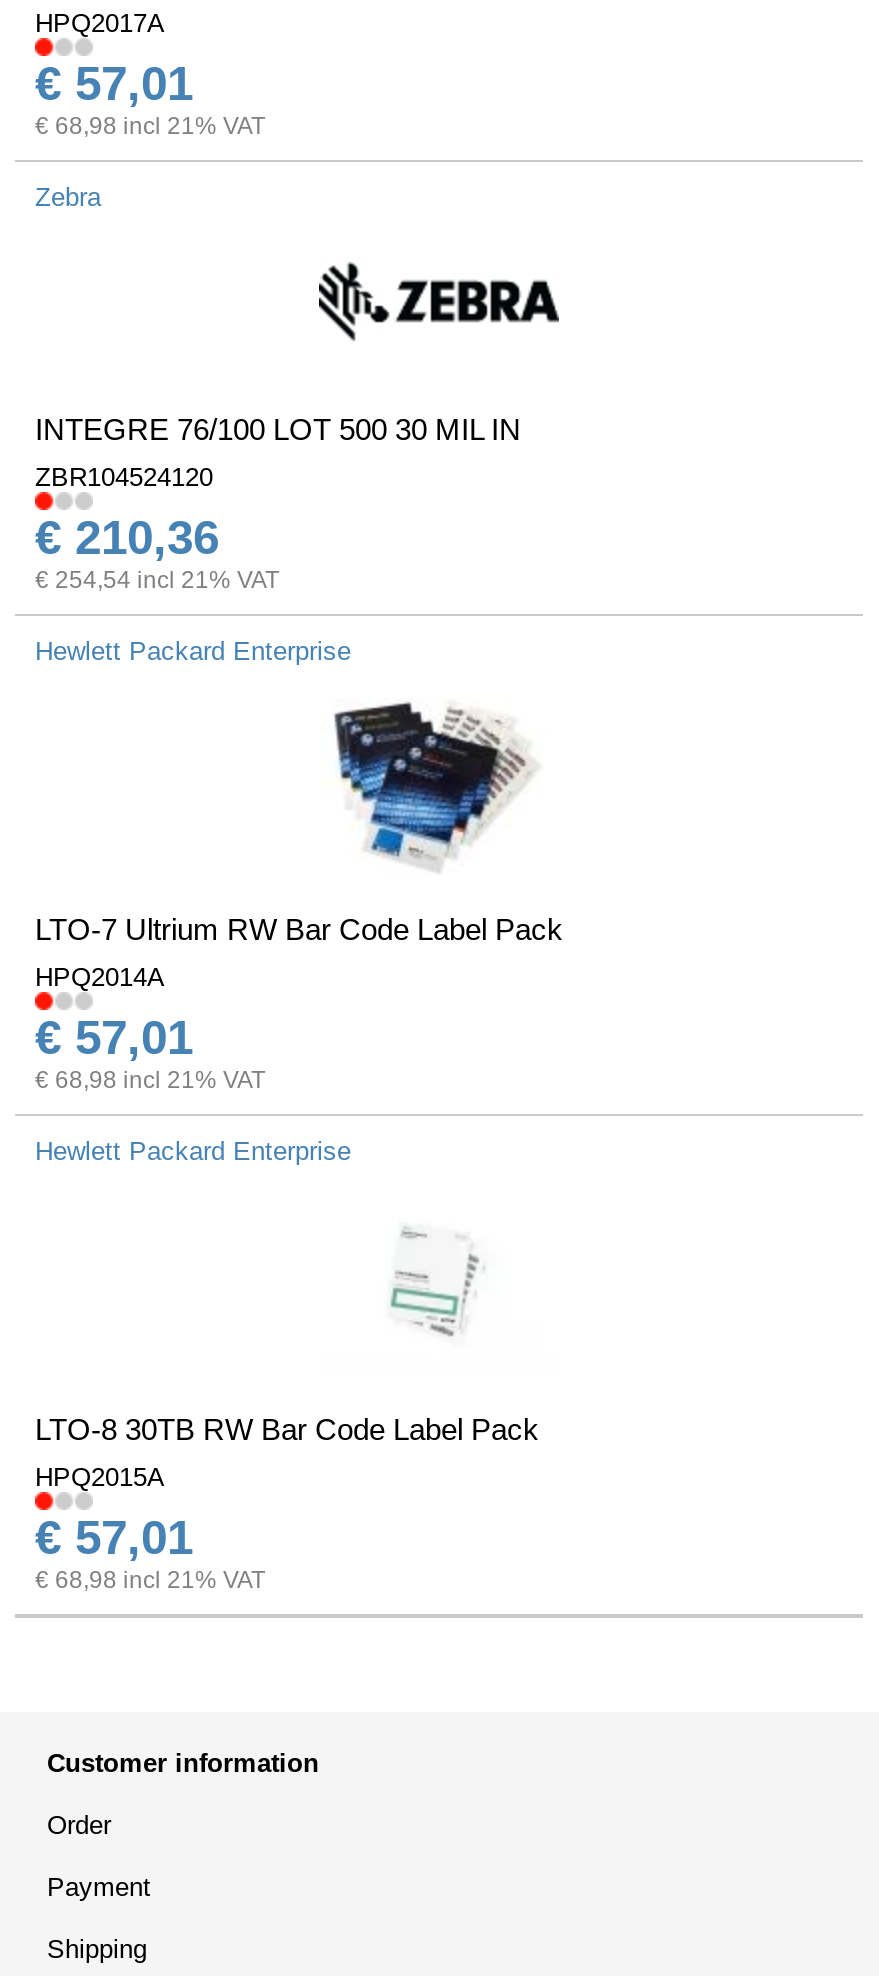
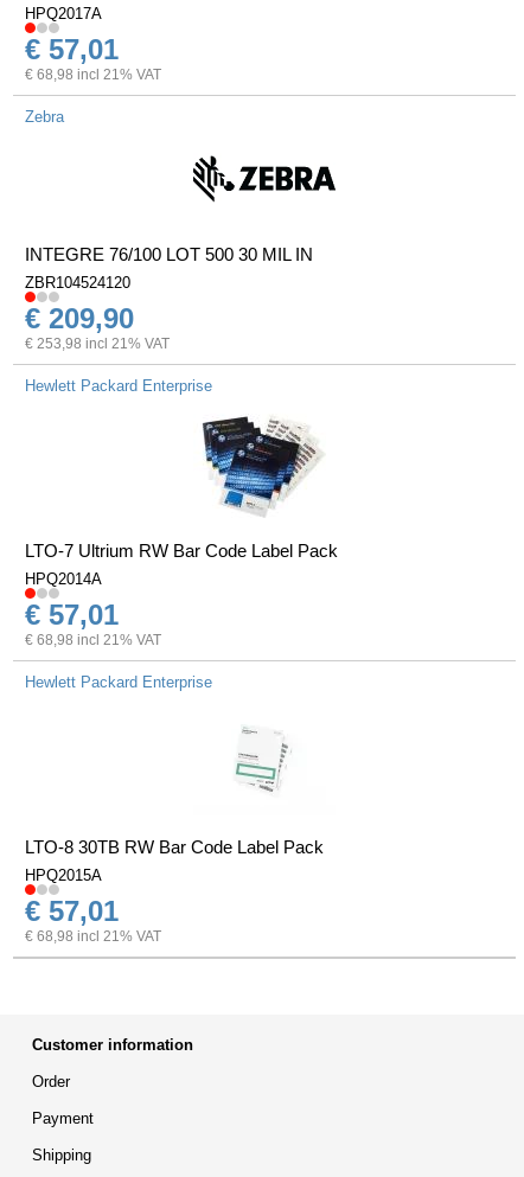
- € 210,36
+ € 209,90

- € 254,54 incl 21% VAT
+ € 253,98 incl 21% VAT
